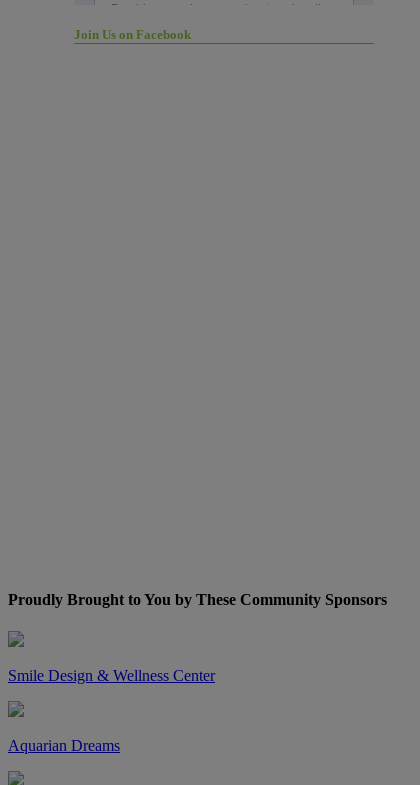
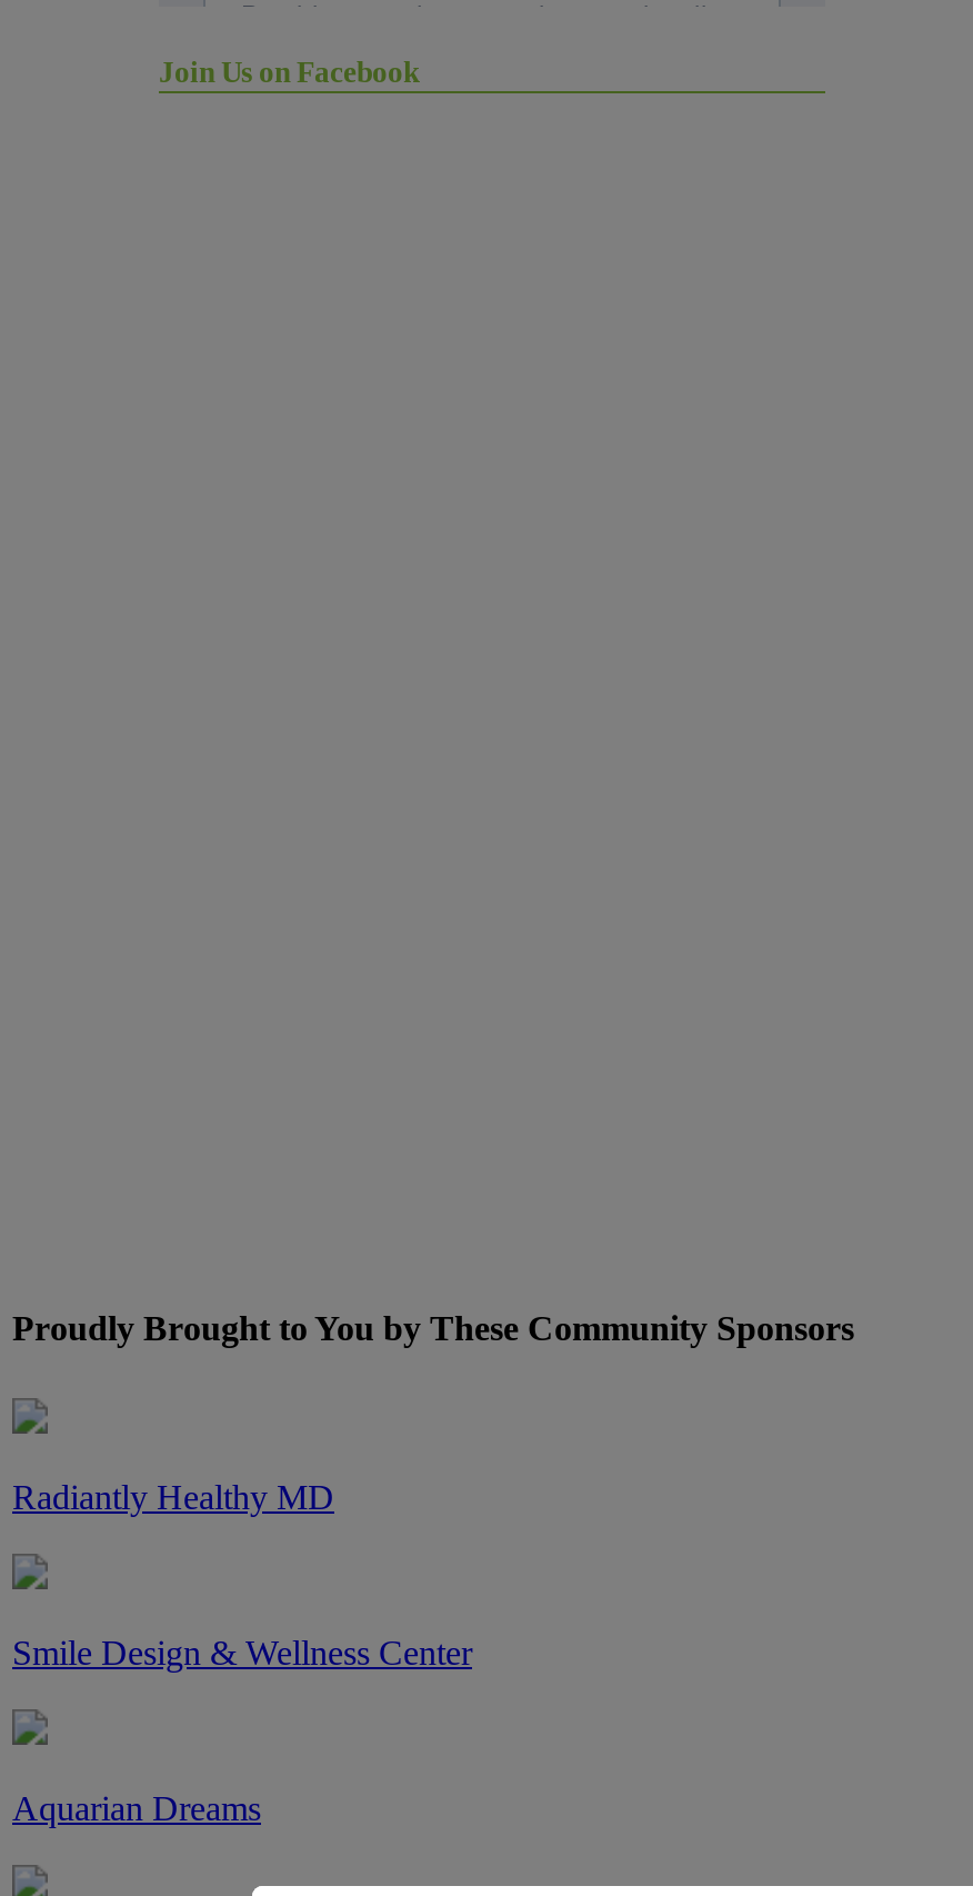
+ Radiantly Healthy MD
